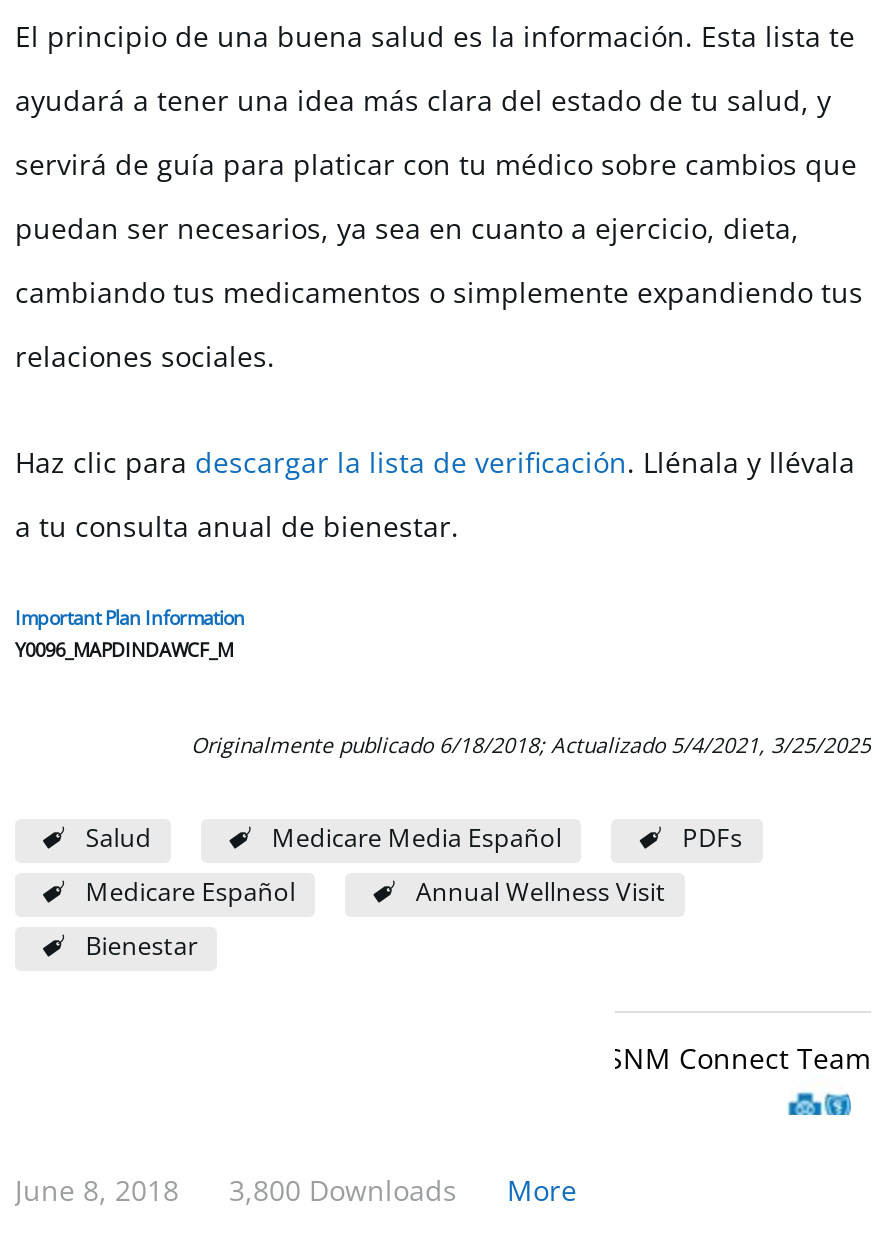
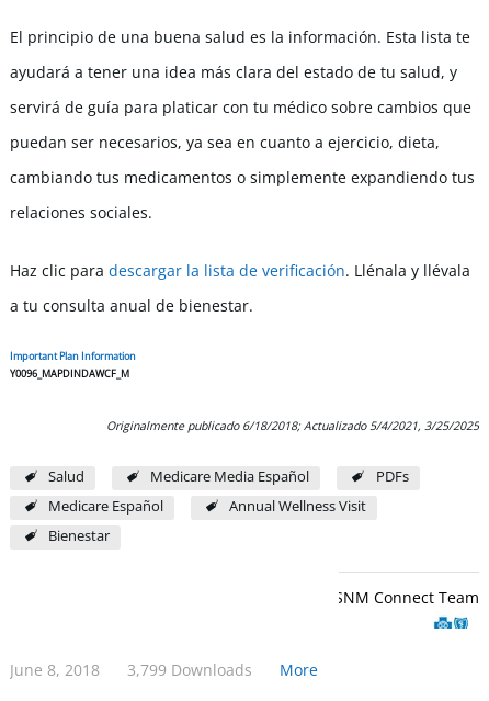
- June 8, 2018 3,800 Downloads More
+ June 8, 2018 3,799 Downloads More
